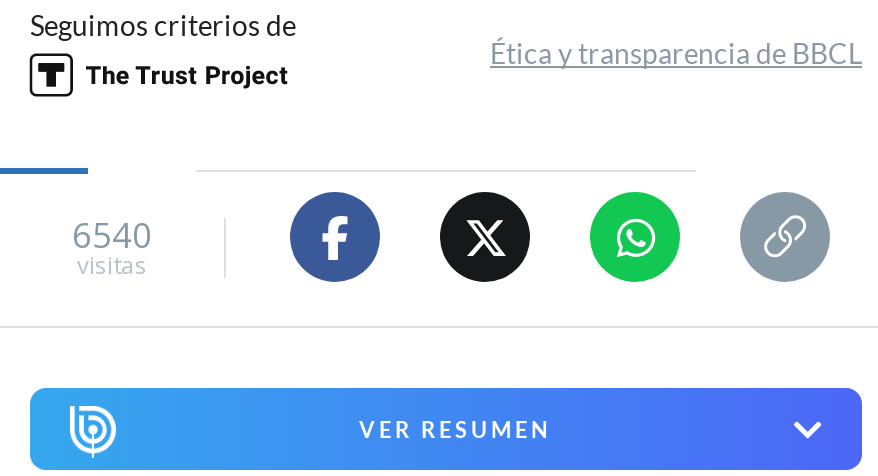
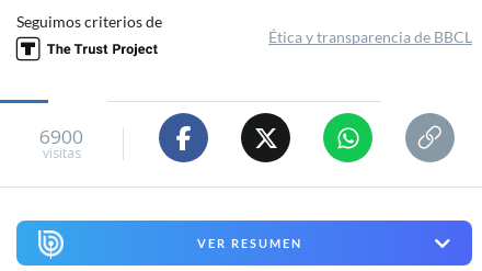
- 6540
+ 6900
